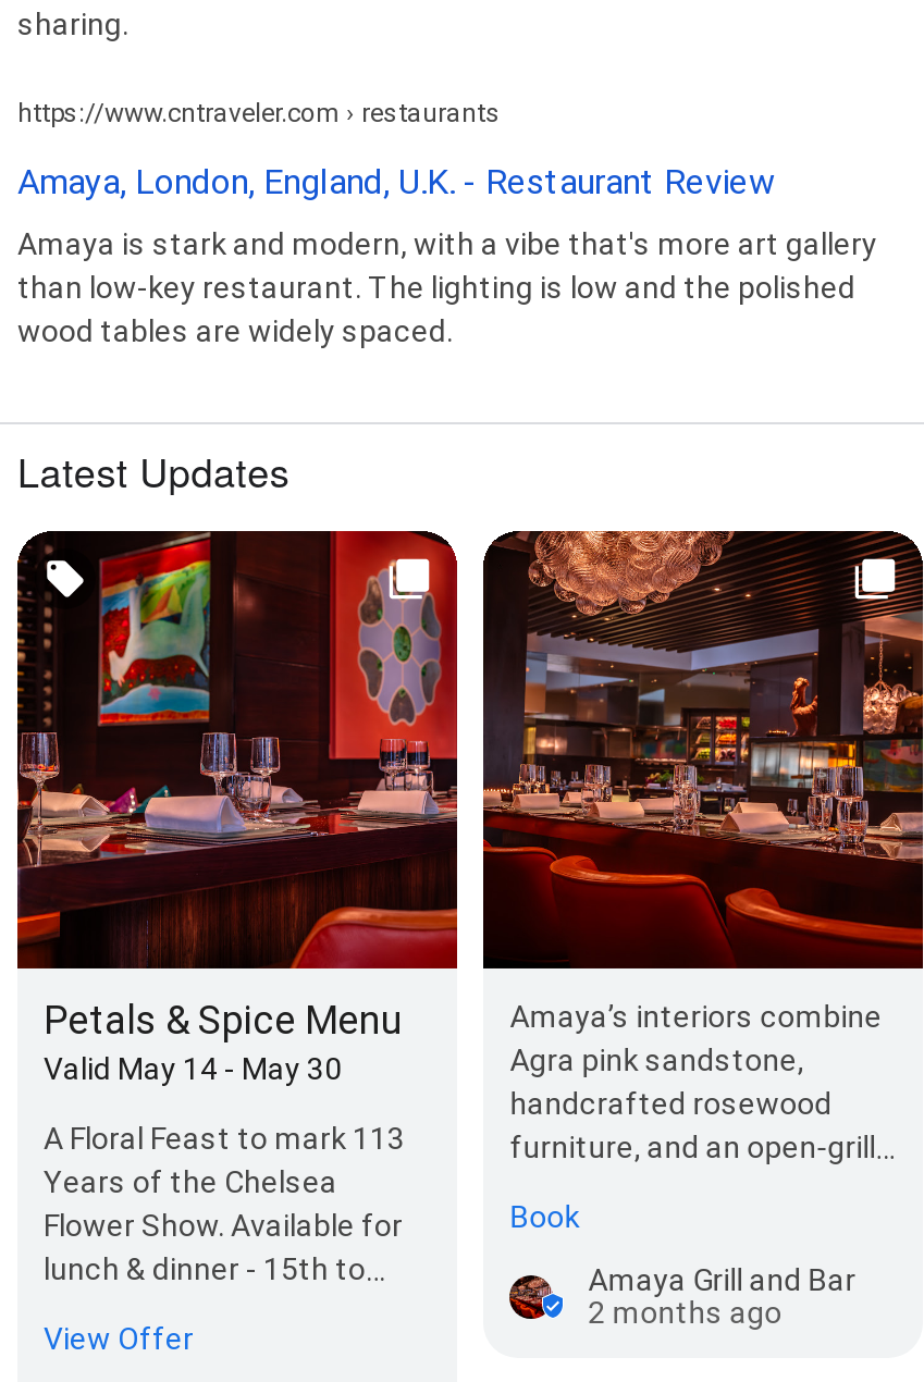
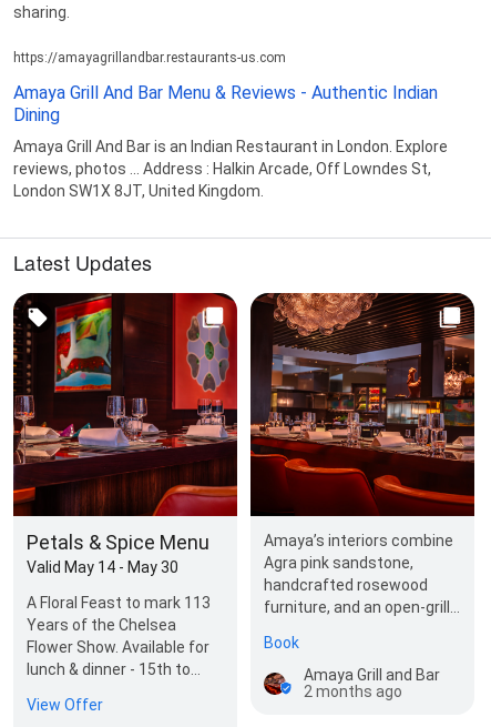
- https://www.cntraveler.com › restaurants
+ https://amayagrillandbar.restaurants-us.com

- Amaya, London, England, U.K. - Restaurant Review
+ Amaya Grill And Bar Menu & Reviews - Authentic Indian
+ Dining

- Amaya is stark and modern, with a vibe that's more art gallery
- than low-key restaurant. The lighting is low and the polished
- wood tables are widely spaced.
+ Amaya Grill And Bar is an Indian Restaurant in London. Explore
+ reviews, photos ... Address : Halkin Arcade, Off Lowndes St,
+ London SW1X 8JT, United Kingdom.
